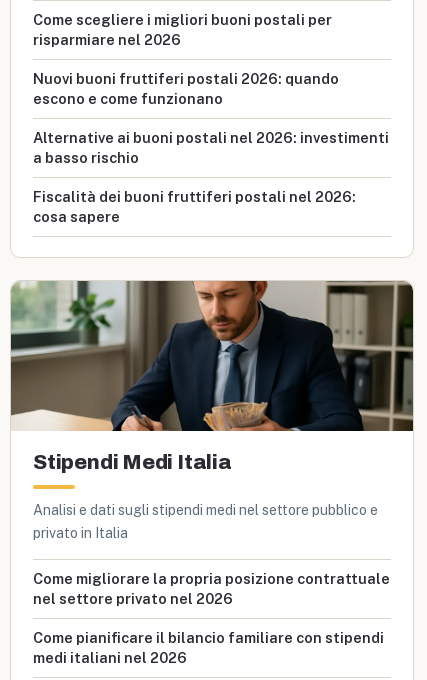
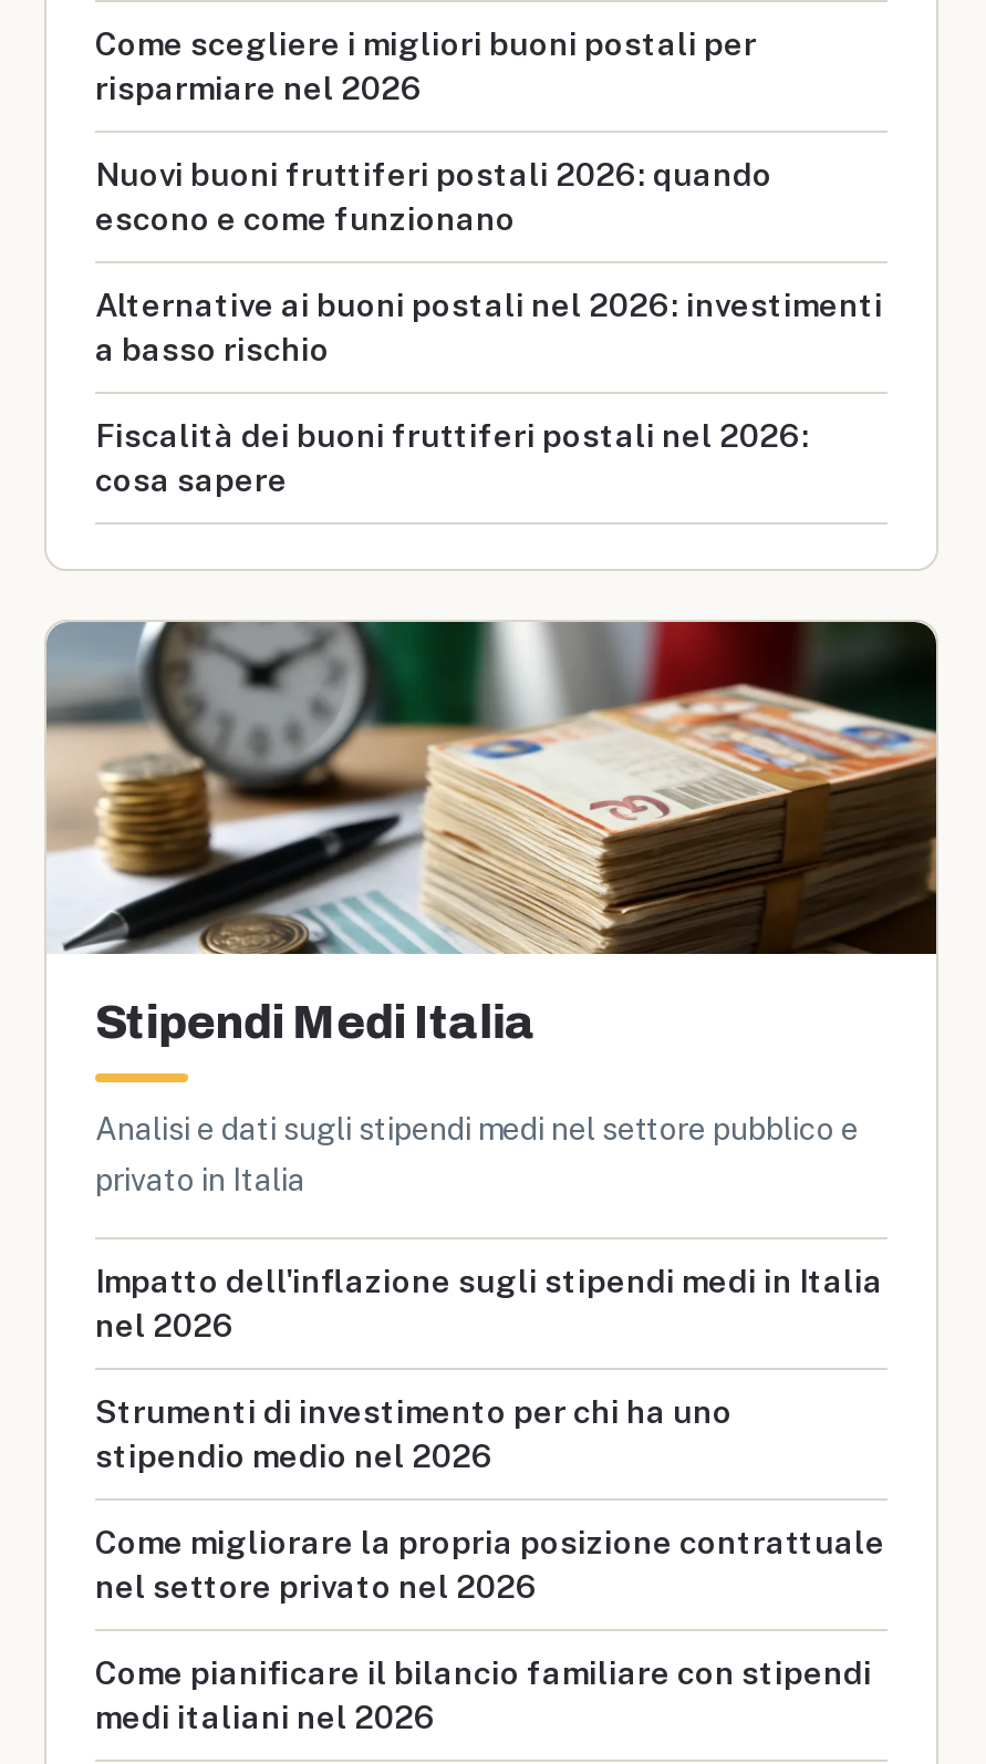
- [image]
+ [image]

+ Impatto dell'inflazione sugli stipendi medi in Italia
+ nel 2026
+ Strumenti di investimento per chi ha uno
+ stipendio medio nel 2026
